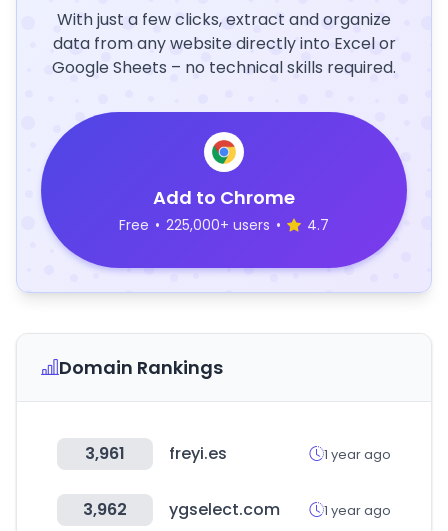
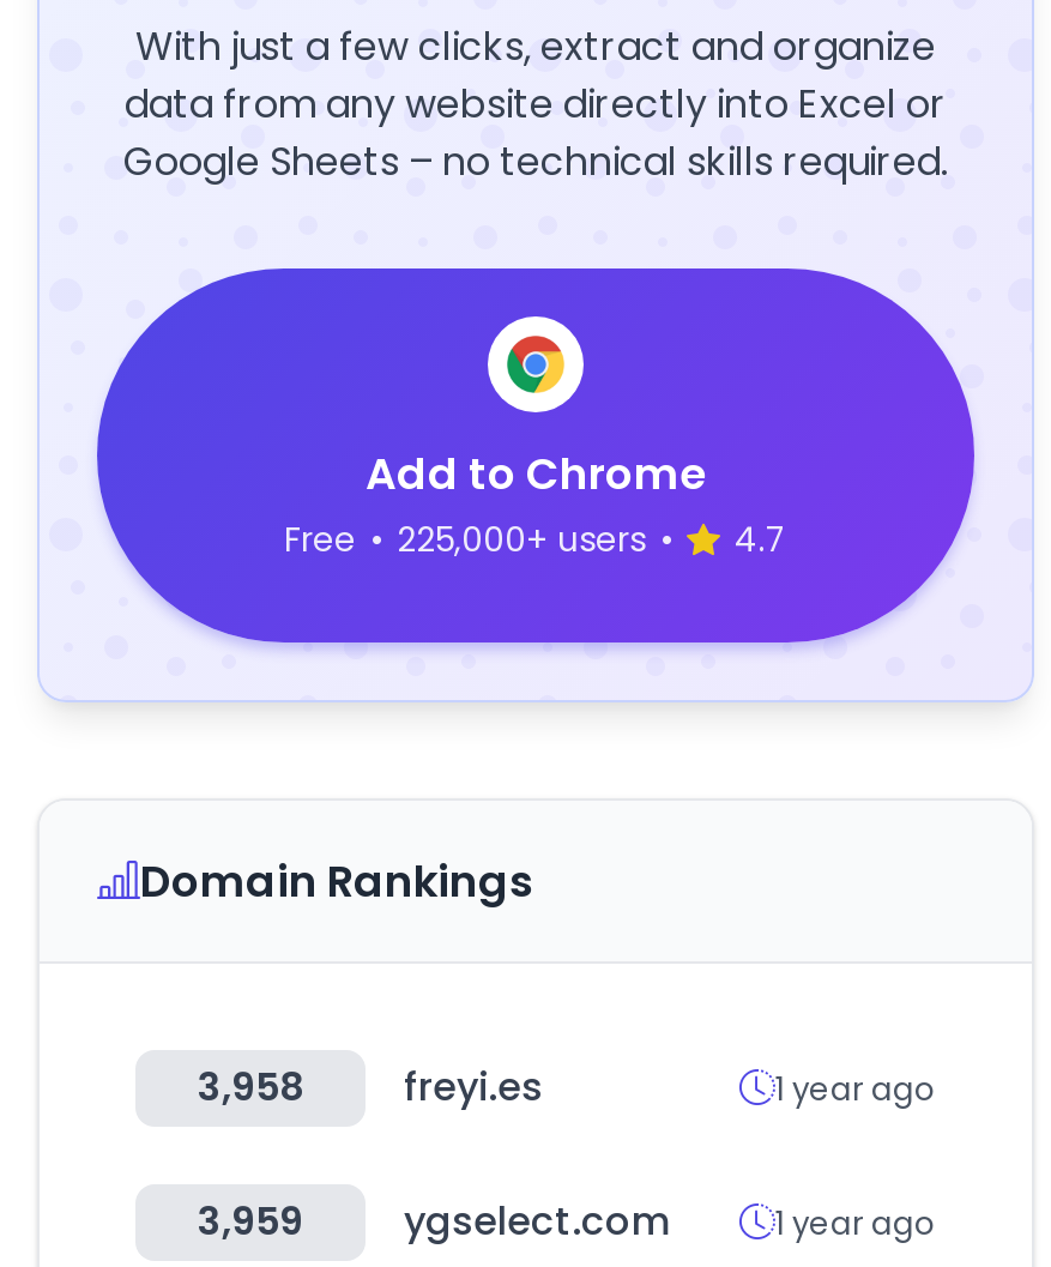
- 3,961 freyi.es
+ 3,958 freyi.es

- 3,962 ygselect.com
+ 3,959 ygselect.com
